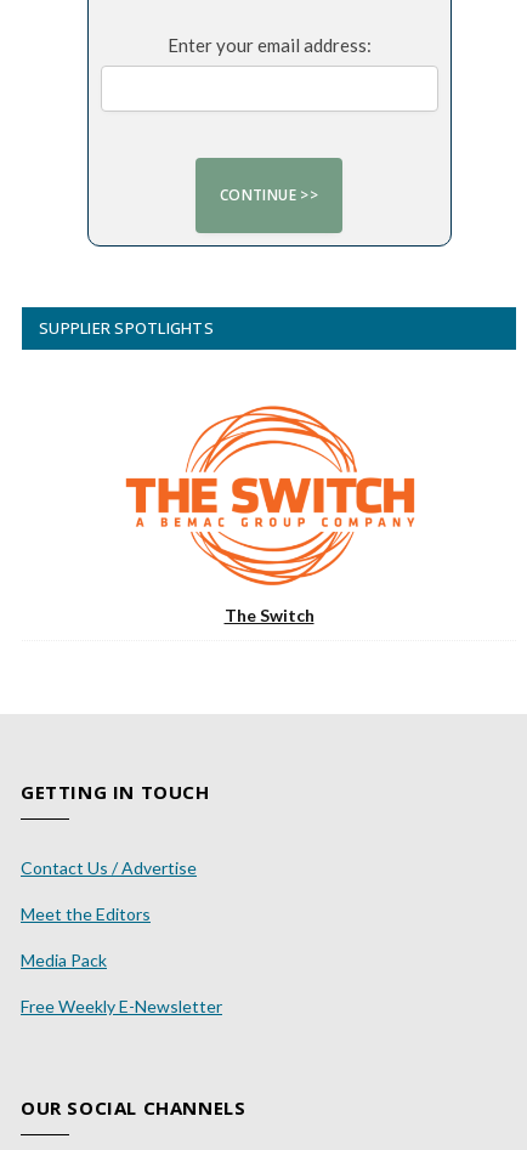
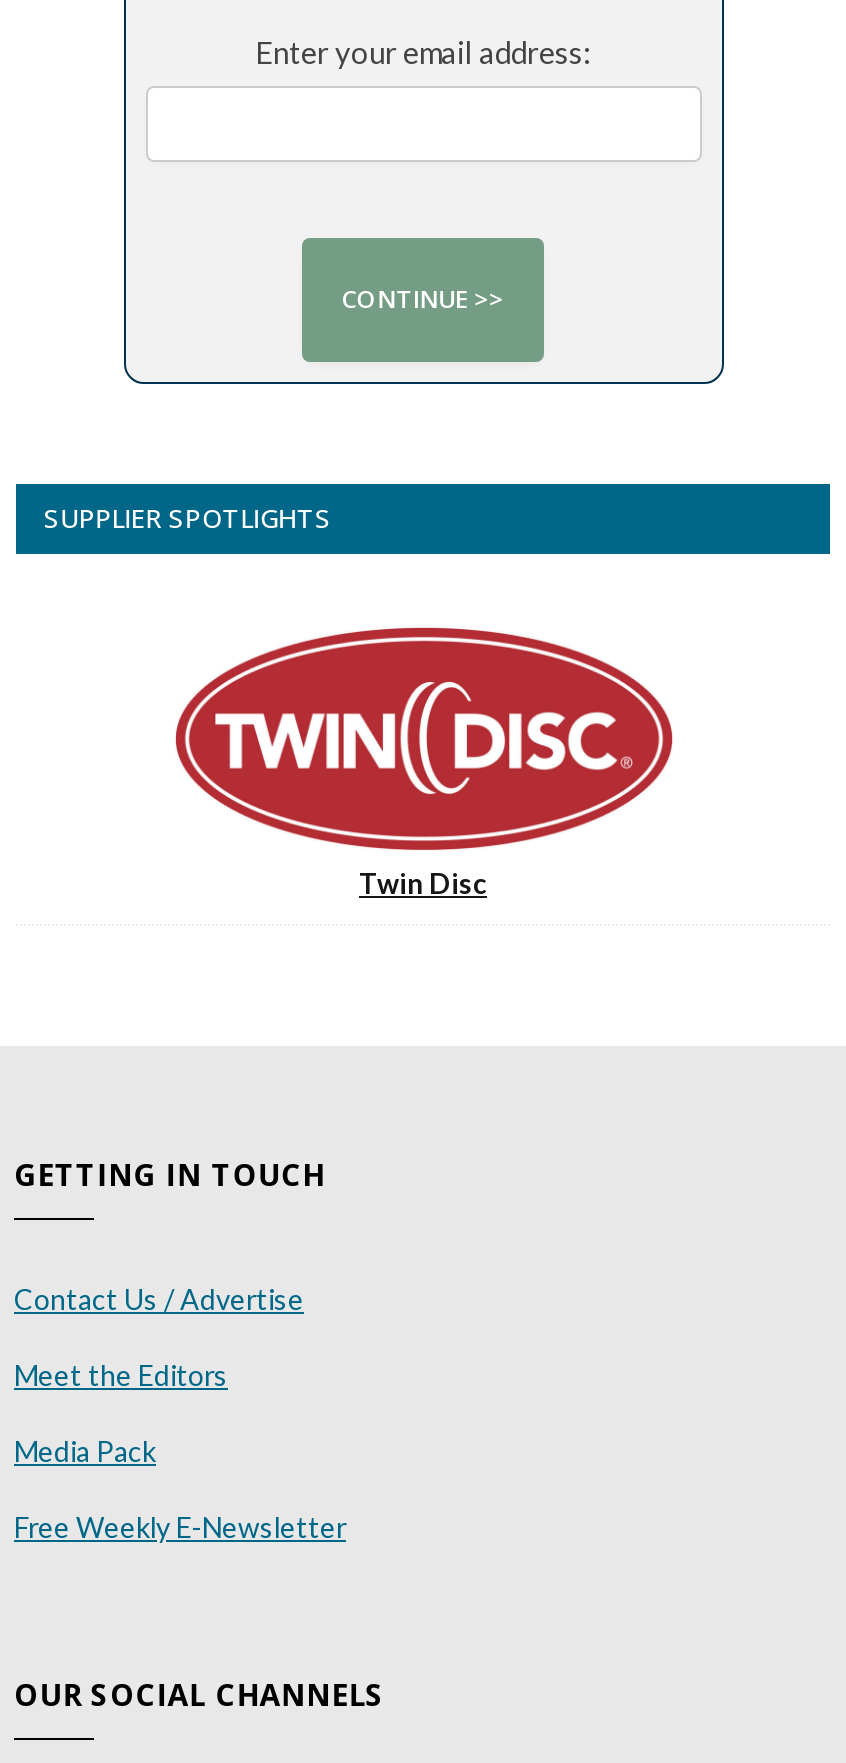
- [image]
- The Switch
+ [image]
+ Twin Disc
